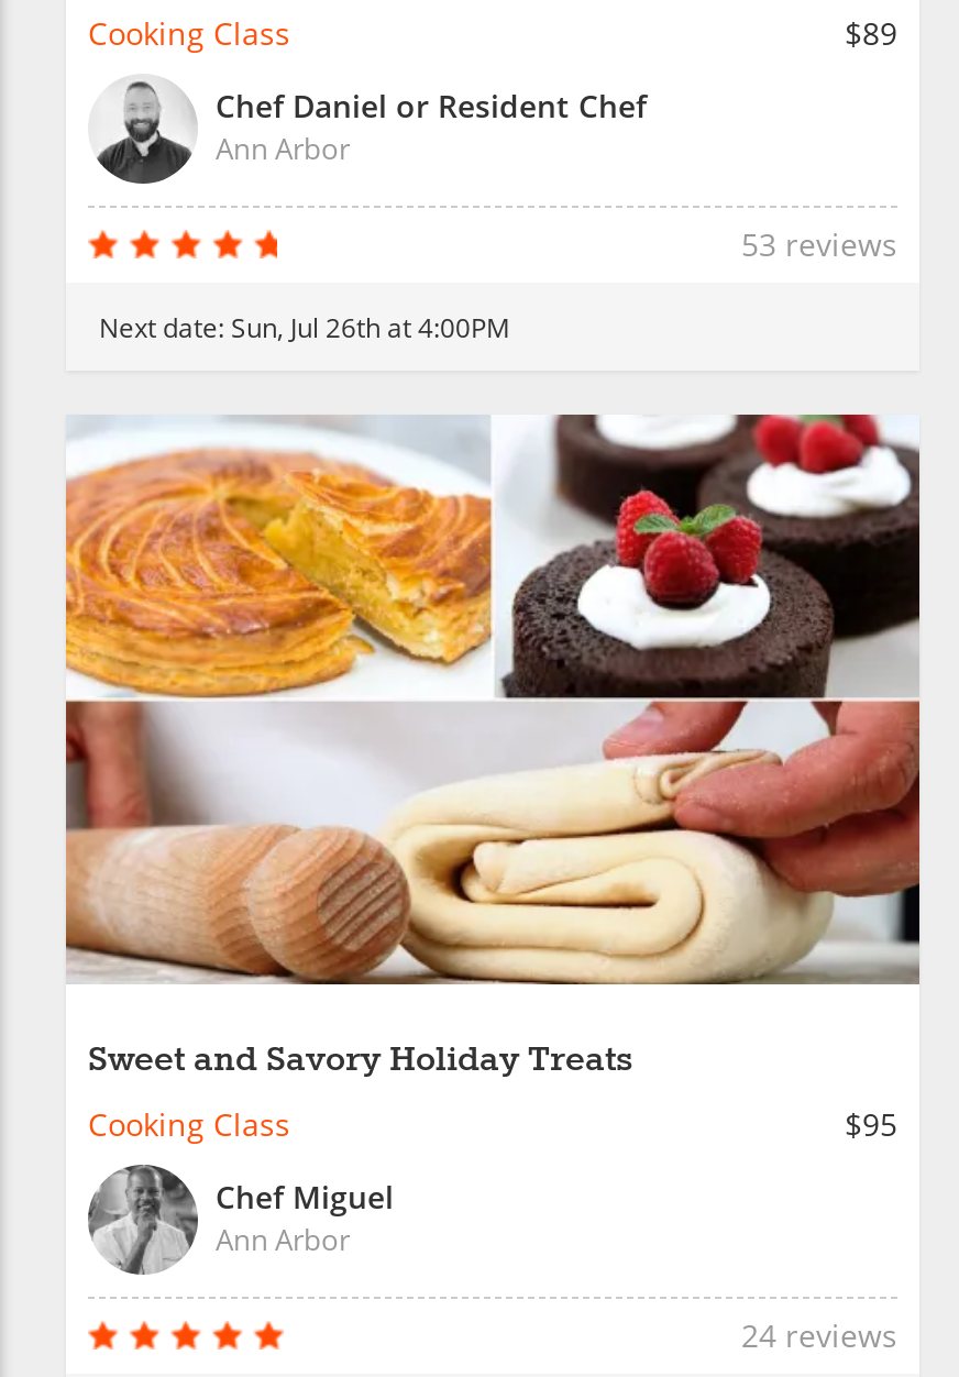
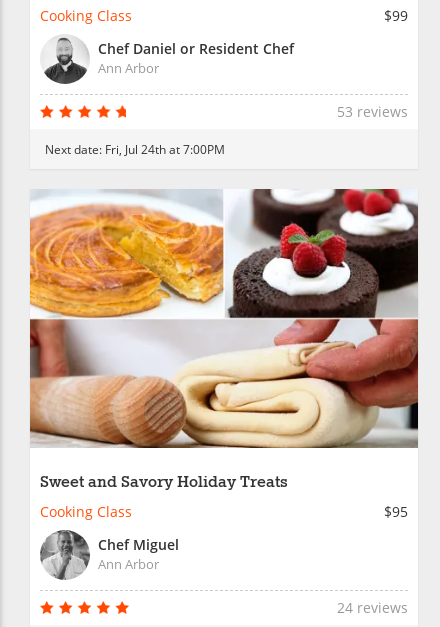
- $89
+ $99

- Next date: Sun, Jul 26th at 4:00PM
+ Next date: Fri, Jul 24th at 7:00PM
